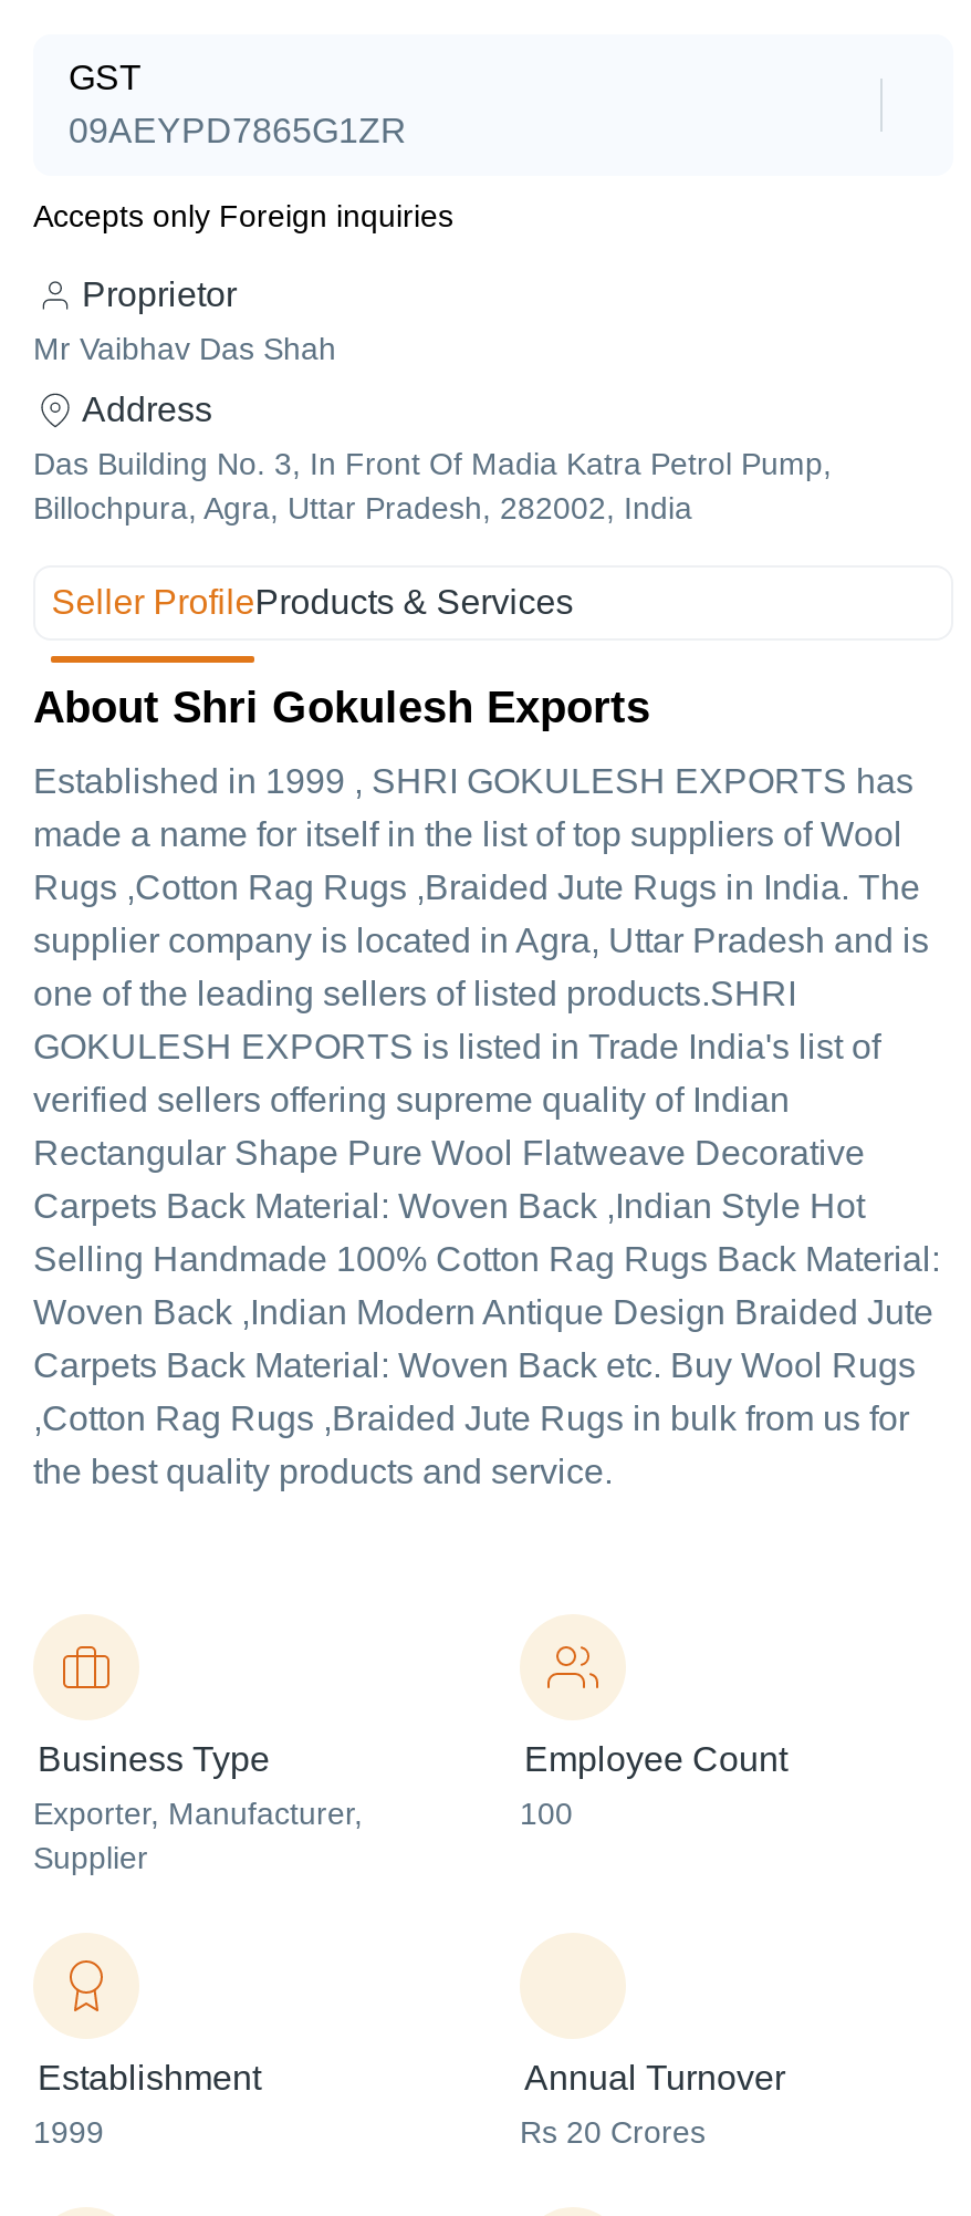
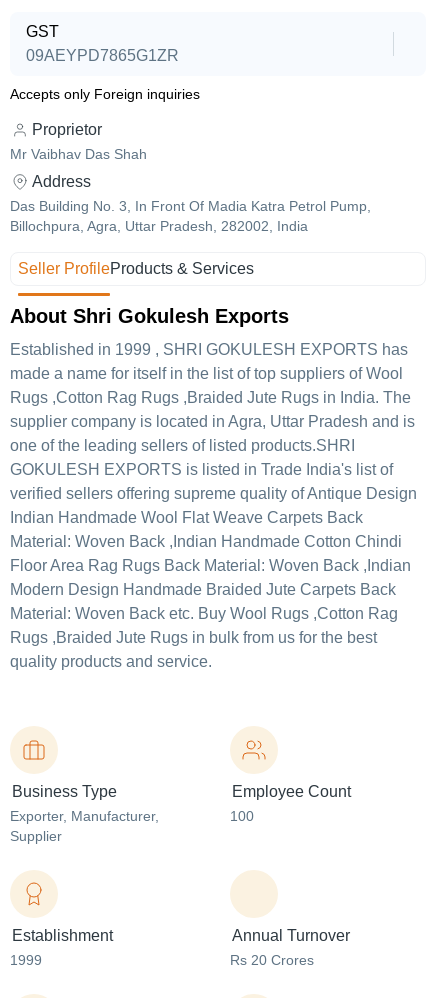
- verified sellers offering supreme quality of Indian
- Rectangular Shape Pure Wool Flatweave Decorative
- Carpets Back Material: Woven Back ,Indian Style Hot
- Selling Handmade 100% Cotton Rag Rugs Back Material:
- Woven Back ,Indian Modern Antique Design Braided Jute
- Carpets Back Material: Woven Back etc. Buy Wool Rugs
- ,Cotton Rag Rugs ,Braided Jute Rugs in bulk from us for
- the best quality products and service.
+ verified sellers offering supreme quality of Antique Design
+ Indian Handmade Wool Flat Weave Carpets Back
+ Material: Woven Back ,Indian Handmade Cotton Chindi
+ Floor Area Rag Rugs Back Material: Woven Back ,Indian
+ Modern Design Handmade Braided Jute Carpets Back
+ Material: Woven Back etc. Buy Wool Rugs ,Cotton Rag
+ Rugs ,Braided Jute Rugs in bulk from us for the best
+ quality products and service.
